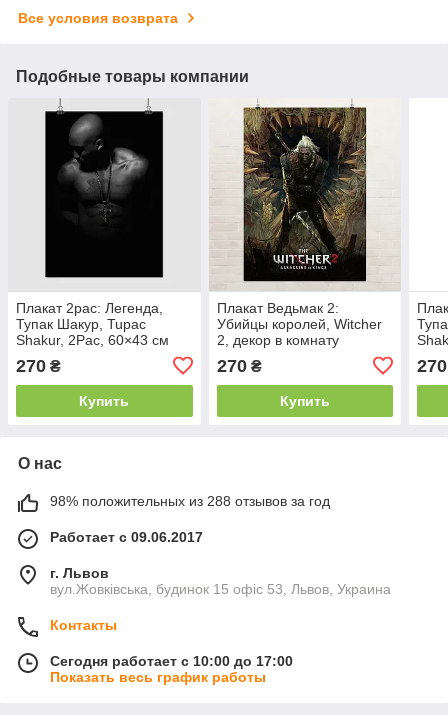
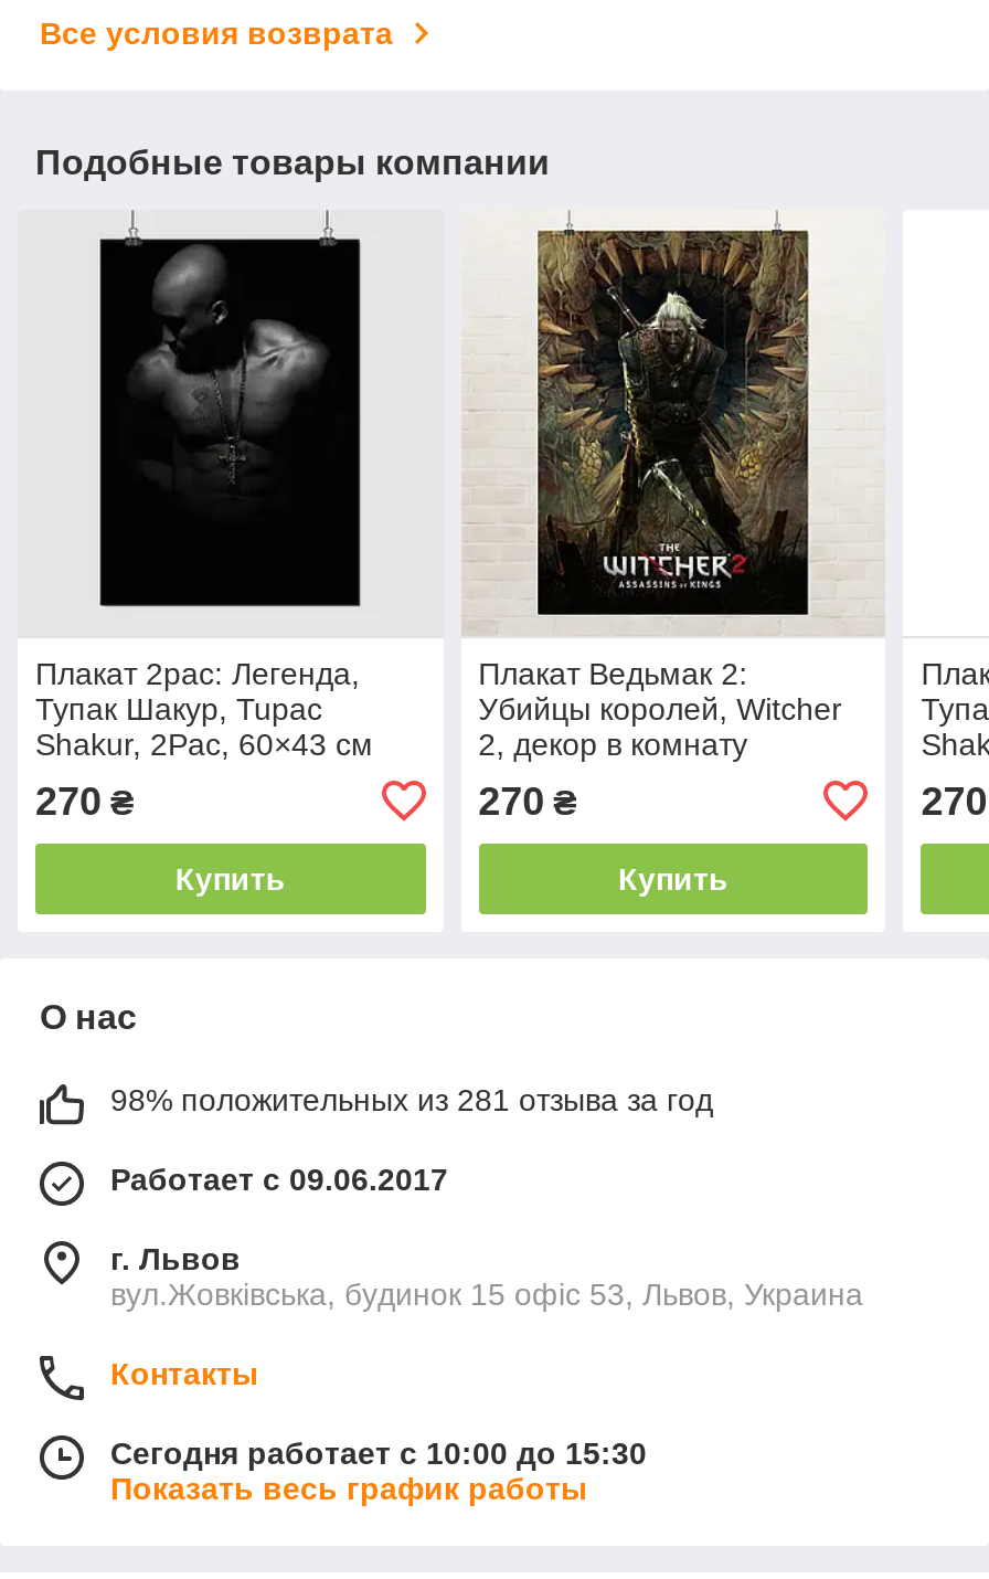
- 98% положительных из 288 отзывов за год
+ 98% положительных из 281 отзыва за год

- Сегодня работает с 10:00 до 17:00
+ Сегодня работает с 10:00 до 15:30
